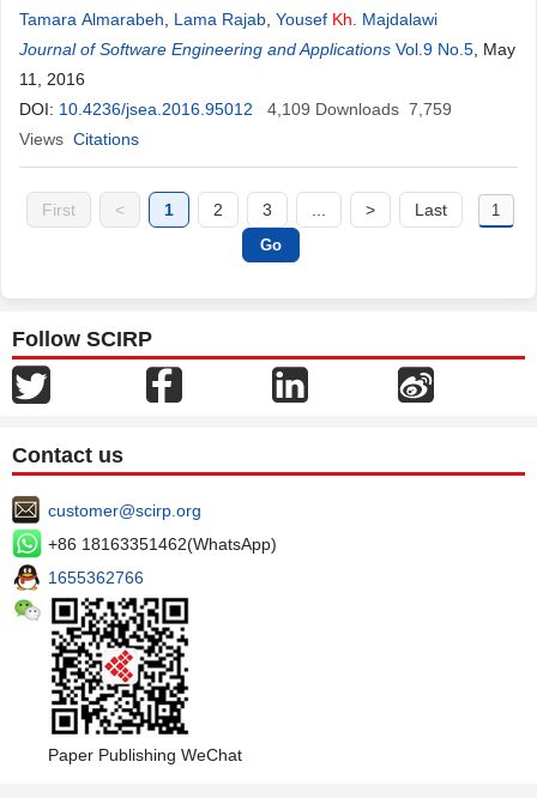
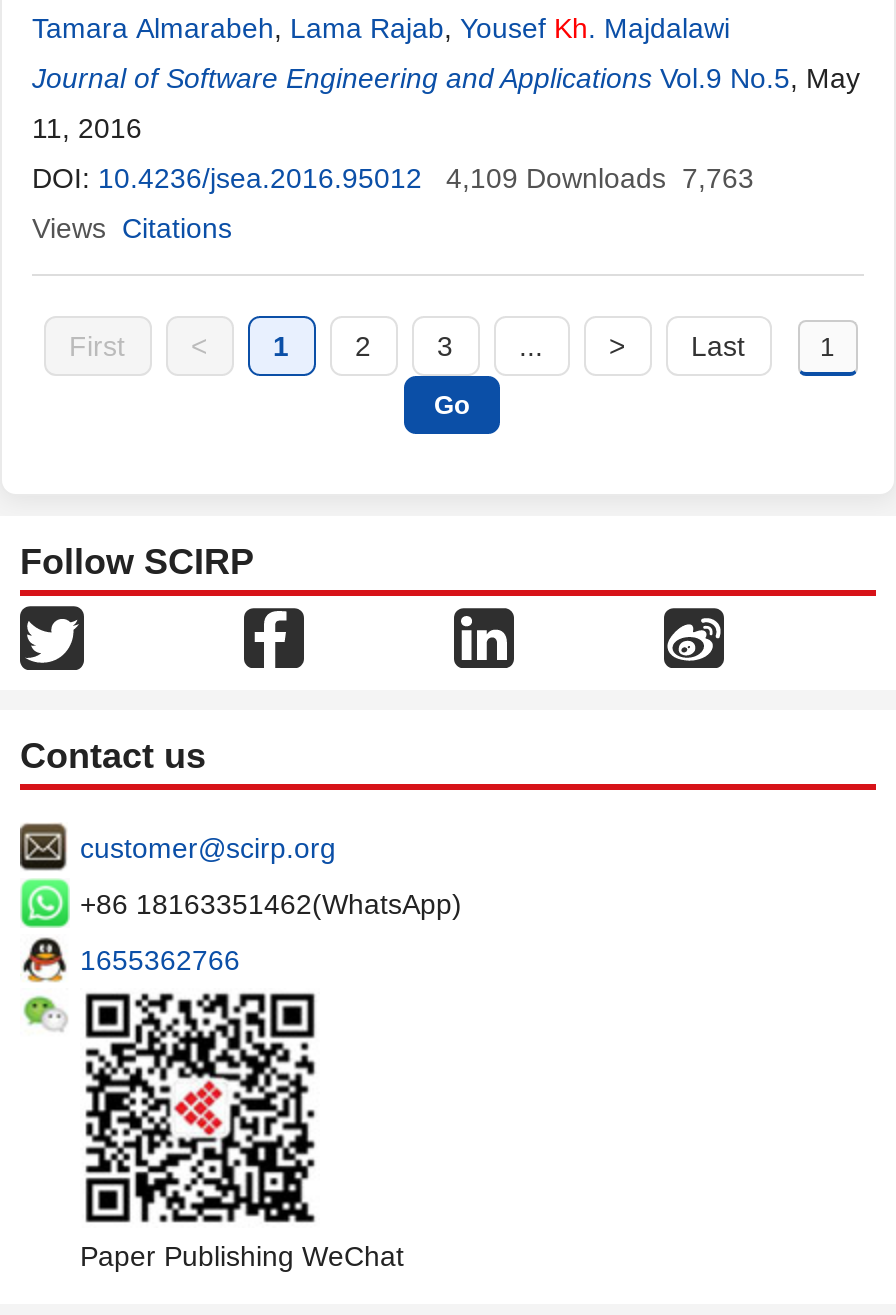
- DOI: 10.4236/jsea.2016.95012 4,109 Downloads 7,759
+ DOI: 10.4236/jsea.2016.95012 4,109 Downloads 7,763
